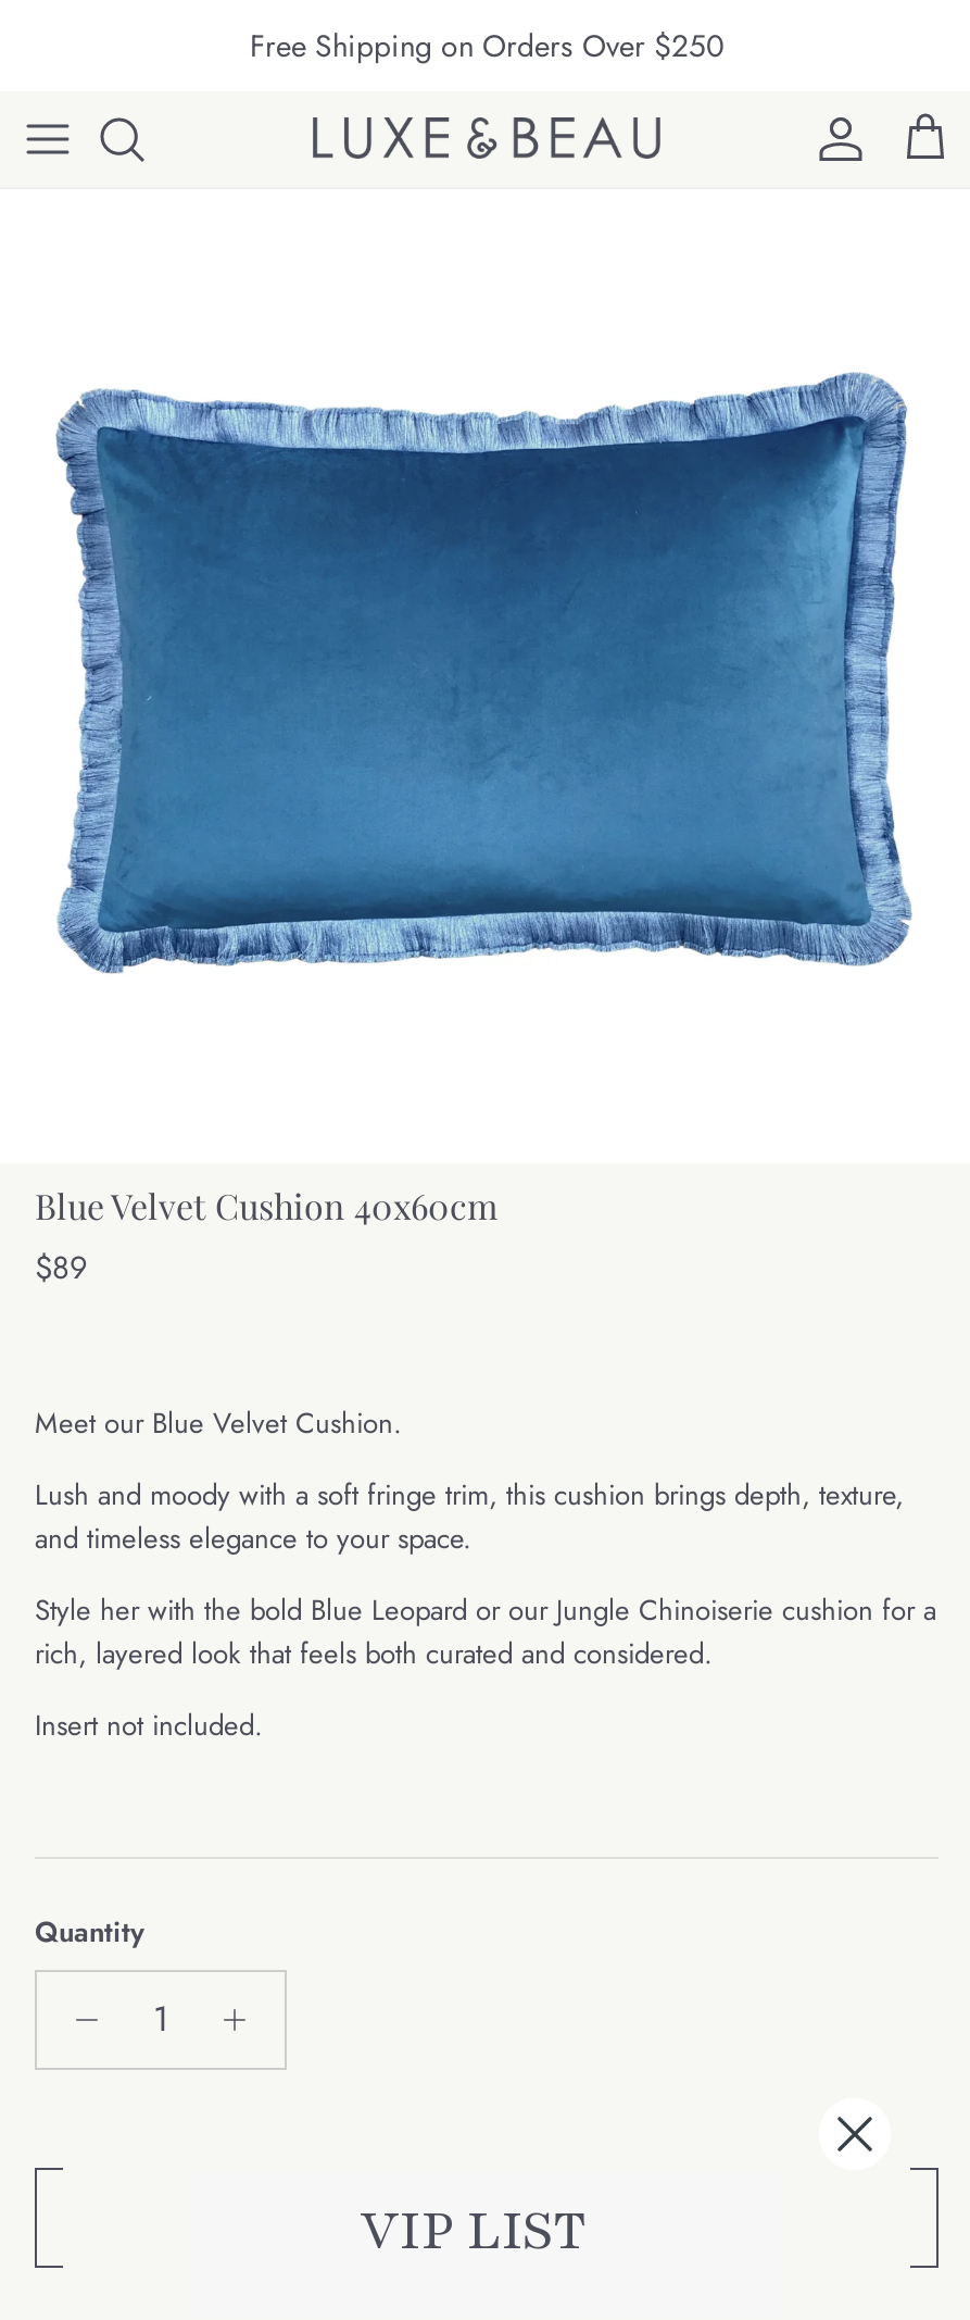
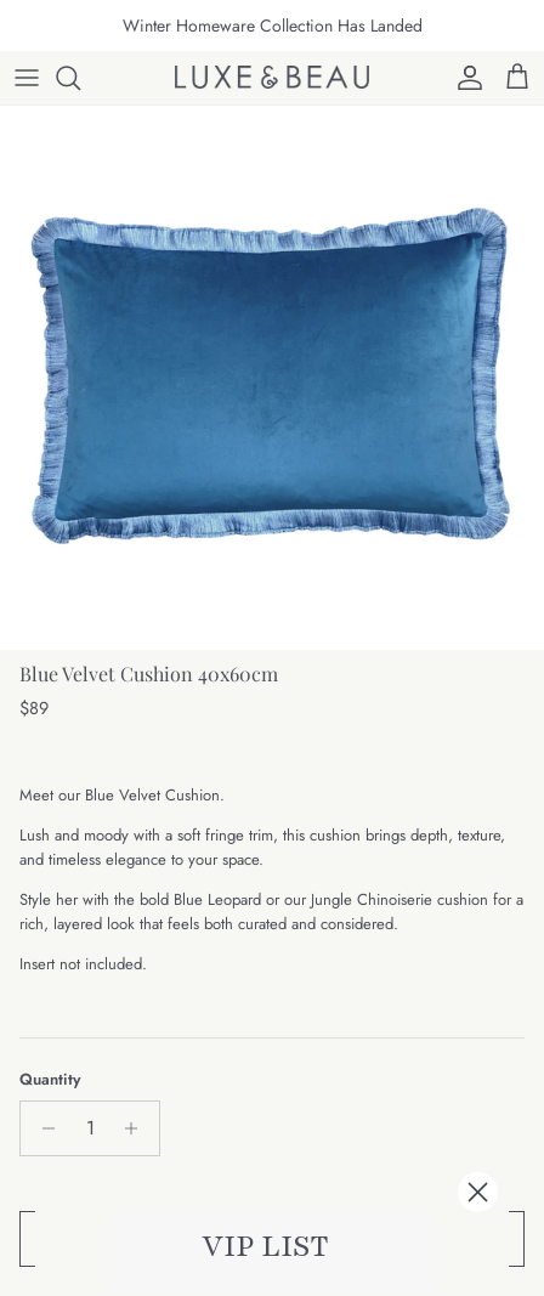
- Free Shipping on Orders Over $250
+ Winter Homeware Collection Has Landed
